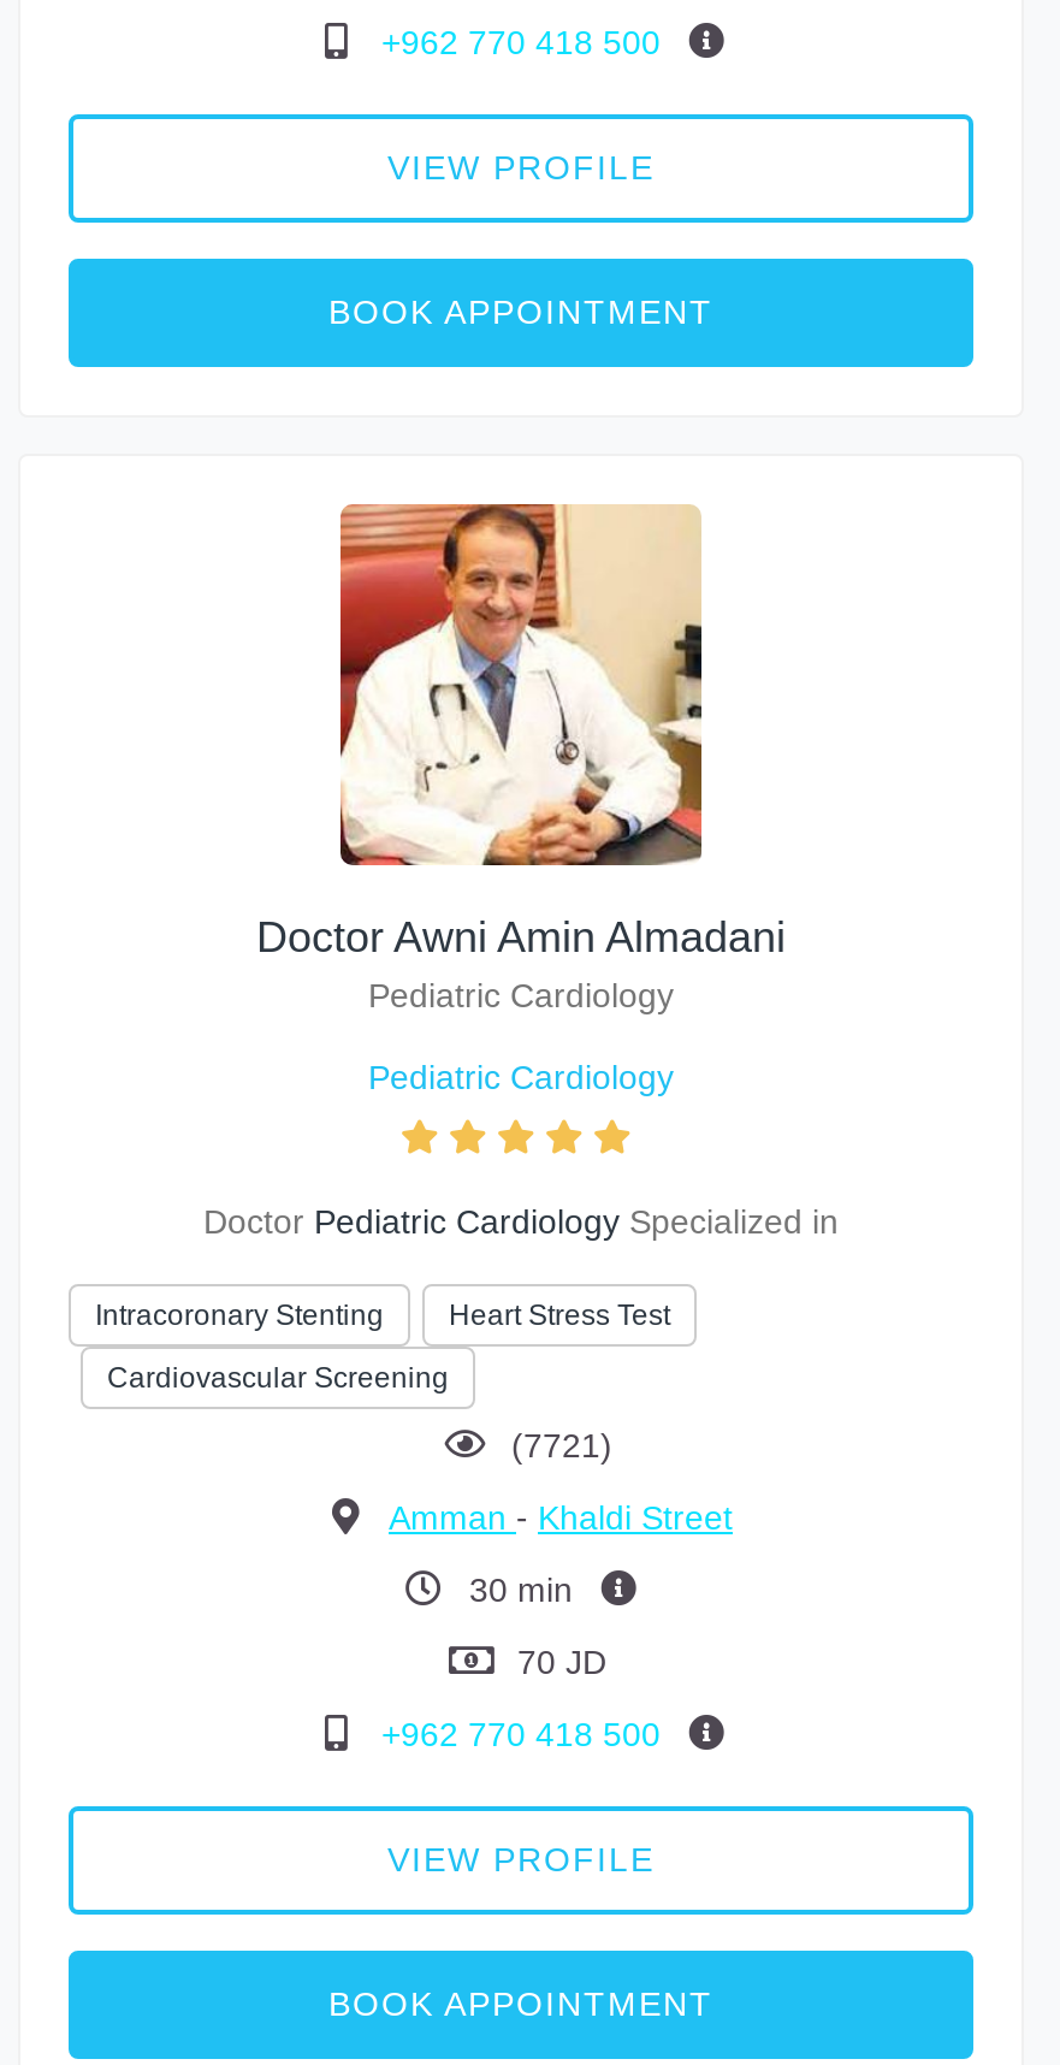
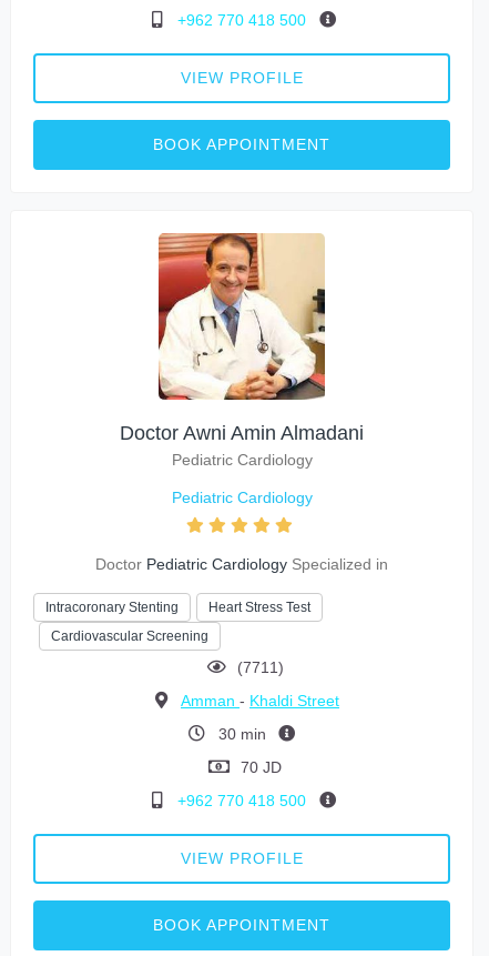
- (7721)
+ (7711)
